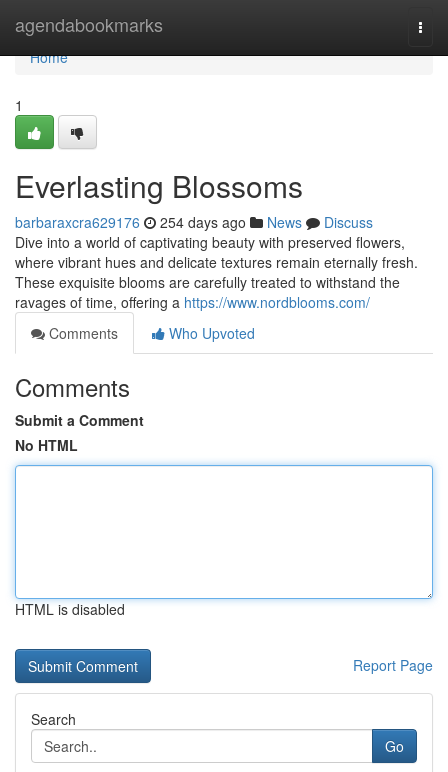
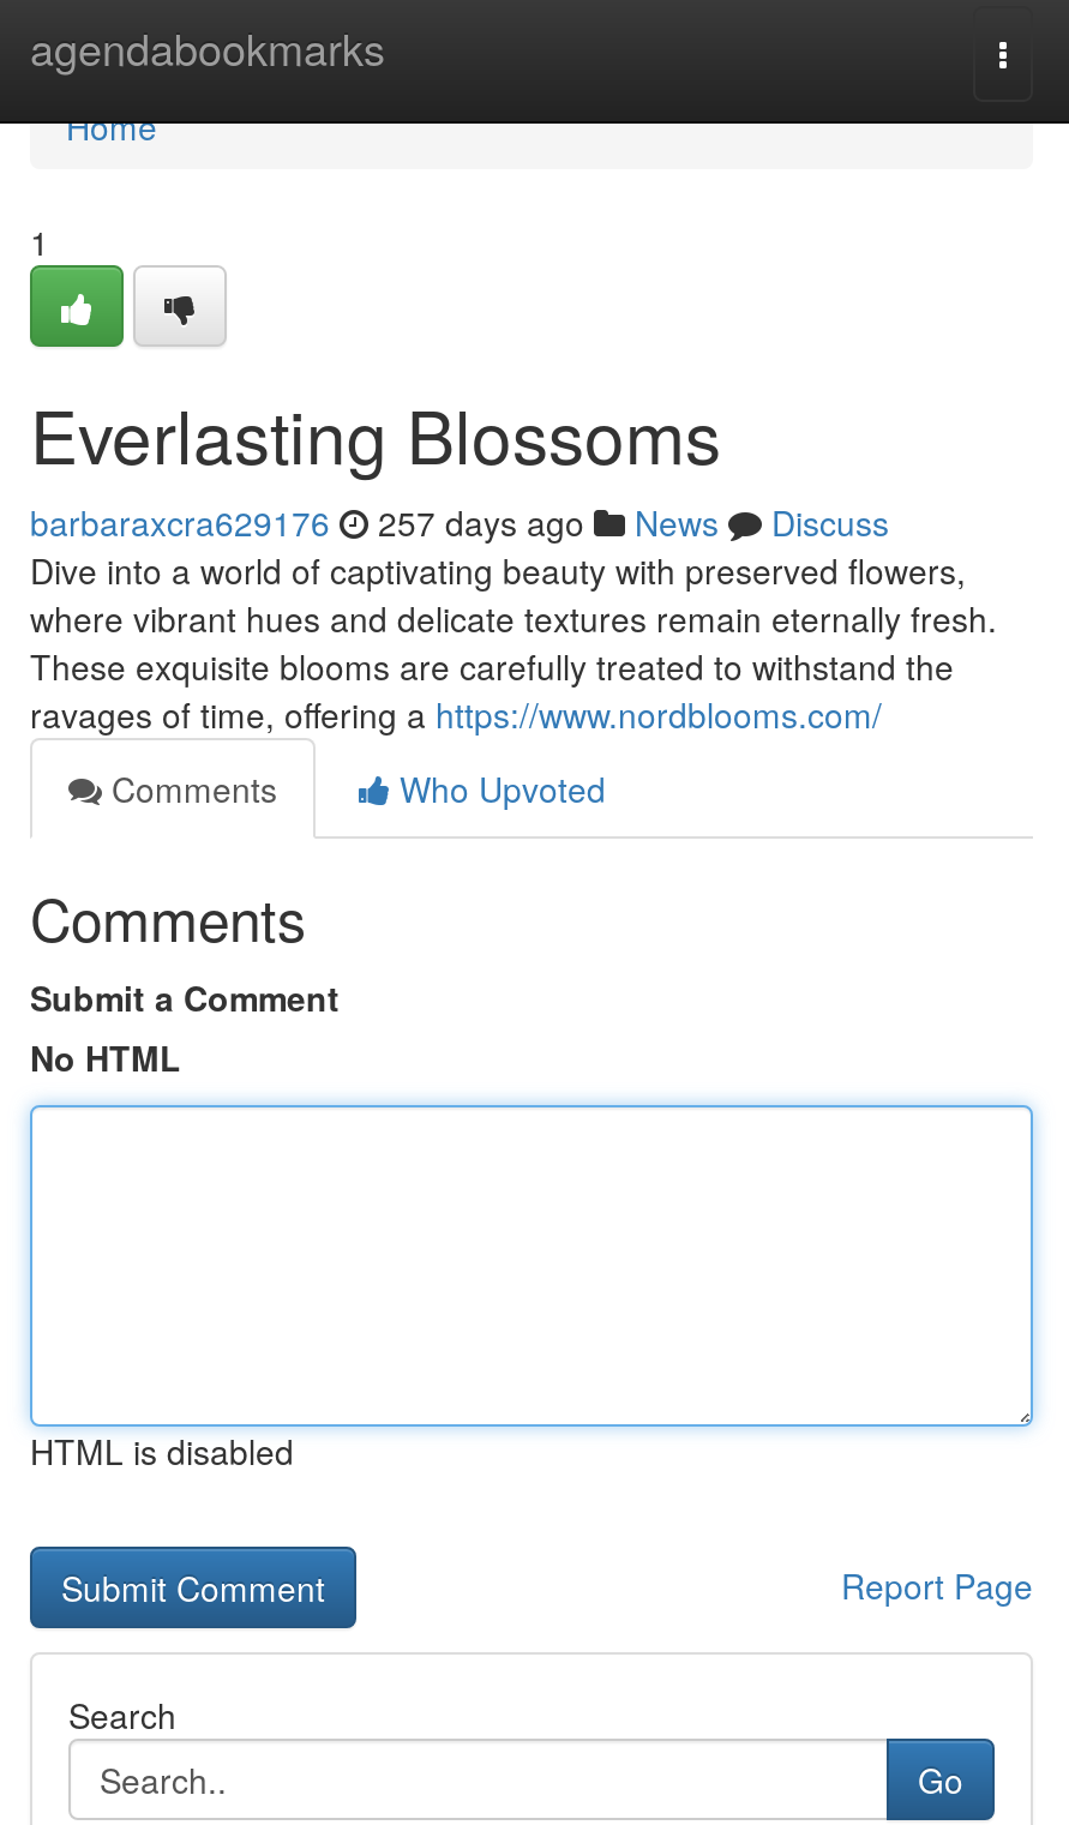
- barbaraxcra629176 254 days ago News Discuss
+ barbaraxcra629176 257 days ago News Discuss
